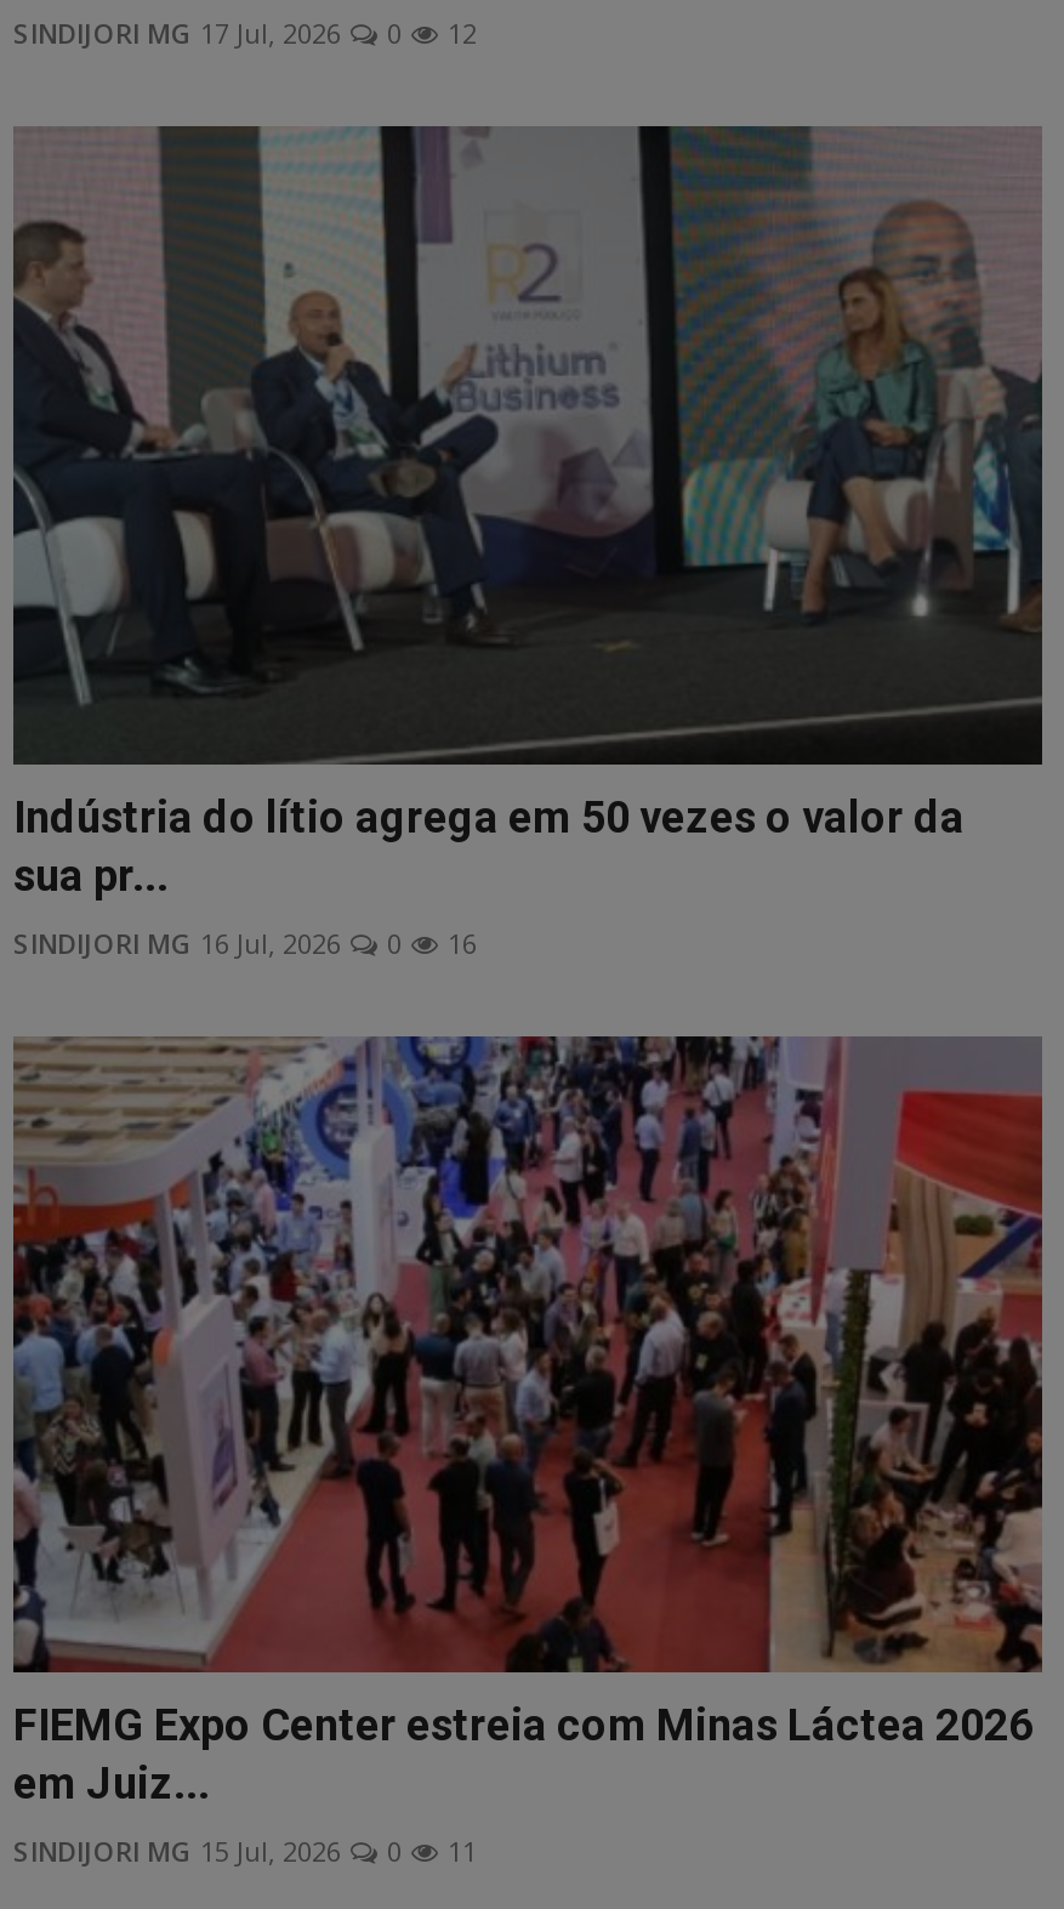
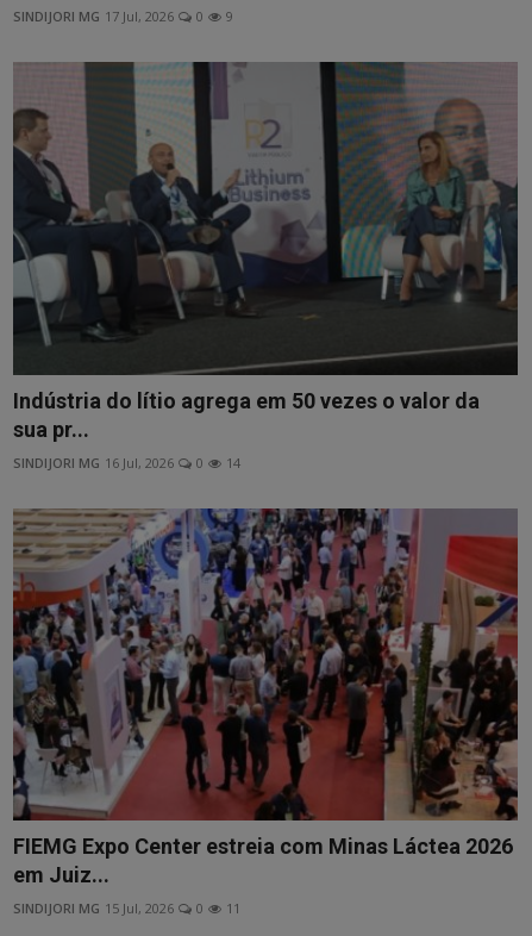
- SINDIJORI MG 17 Jul, 2026 0 12
+ SINDIJORI MG 17 Jul, 2026 0 9

- SINDIJORI MG 16 Jul, 2026 0 16
+ SINDIJORI MG 16 Jul, 2026 0 14
